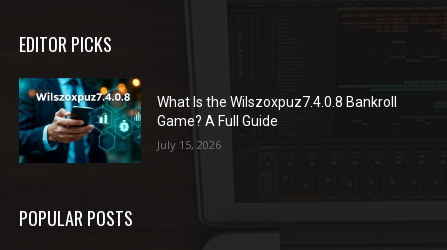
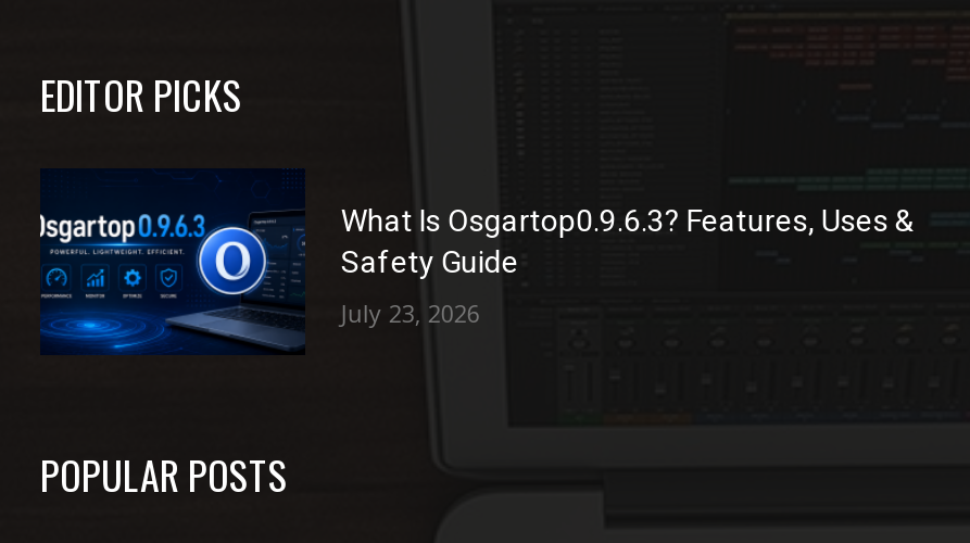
- [image]
- What Is the Wilszoxpuz7.4.0.8 Bankroll
- Game? A Full Guide
+ [image]
+ What Is Osgartop0.9.6.3? Features, Uses &
+ Safety Guide

- July 15, 2026
+ July 23, 2026
